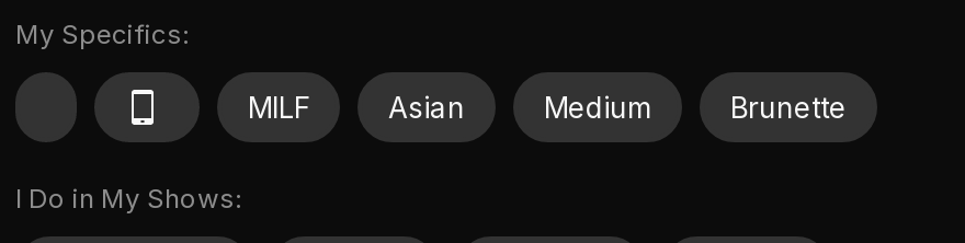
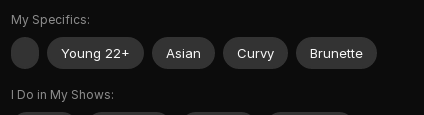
- MILF
+ Young 22+

- Medium
+ Curvy
